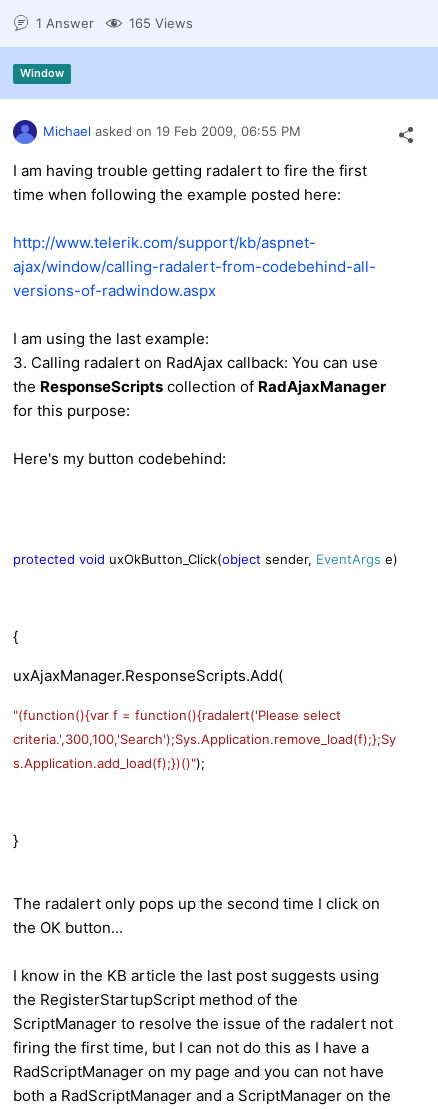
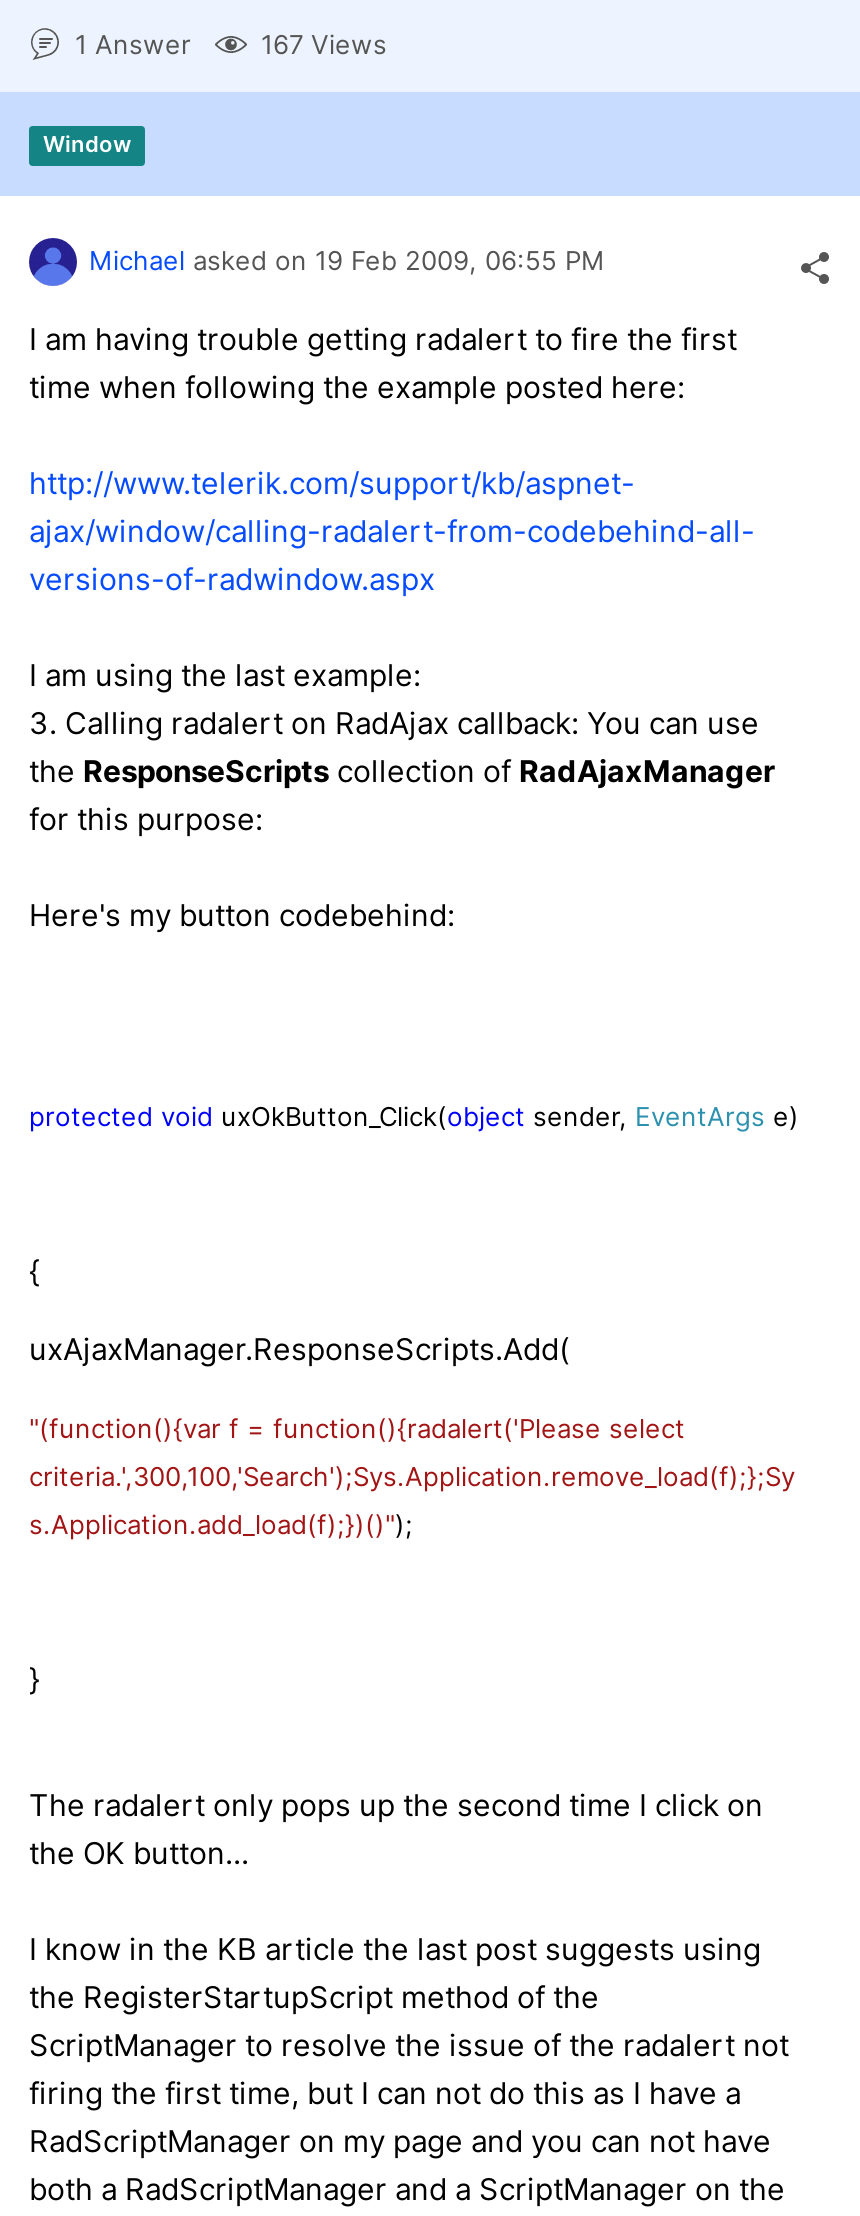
- 165 Views
+ 167 Views
